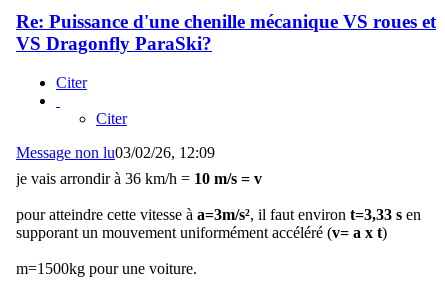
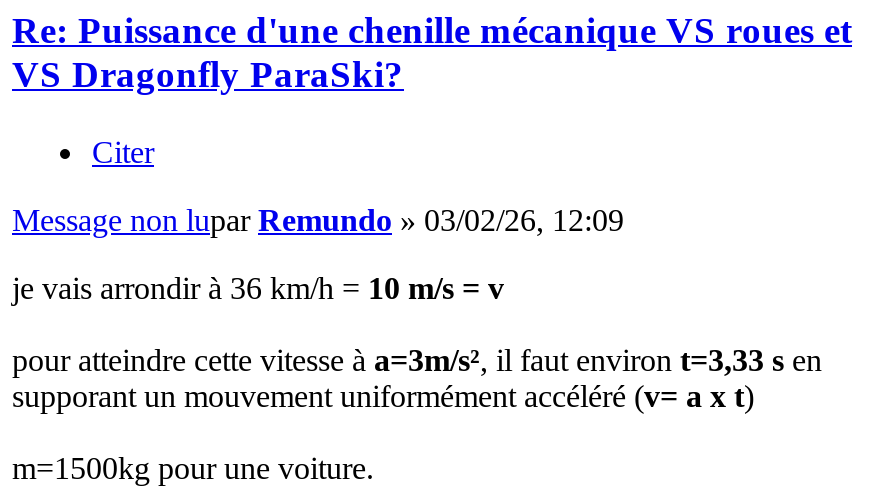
- Citer
- Message non lu03/02/26, 12:09
+ Message non lupar Remundo» 03/02/26, 12:09
